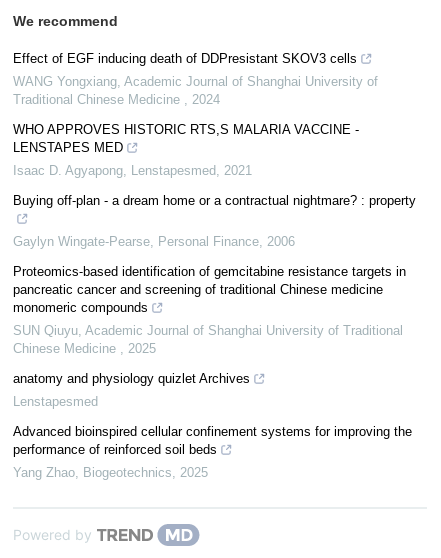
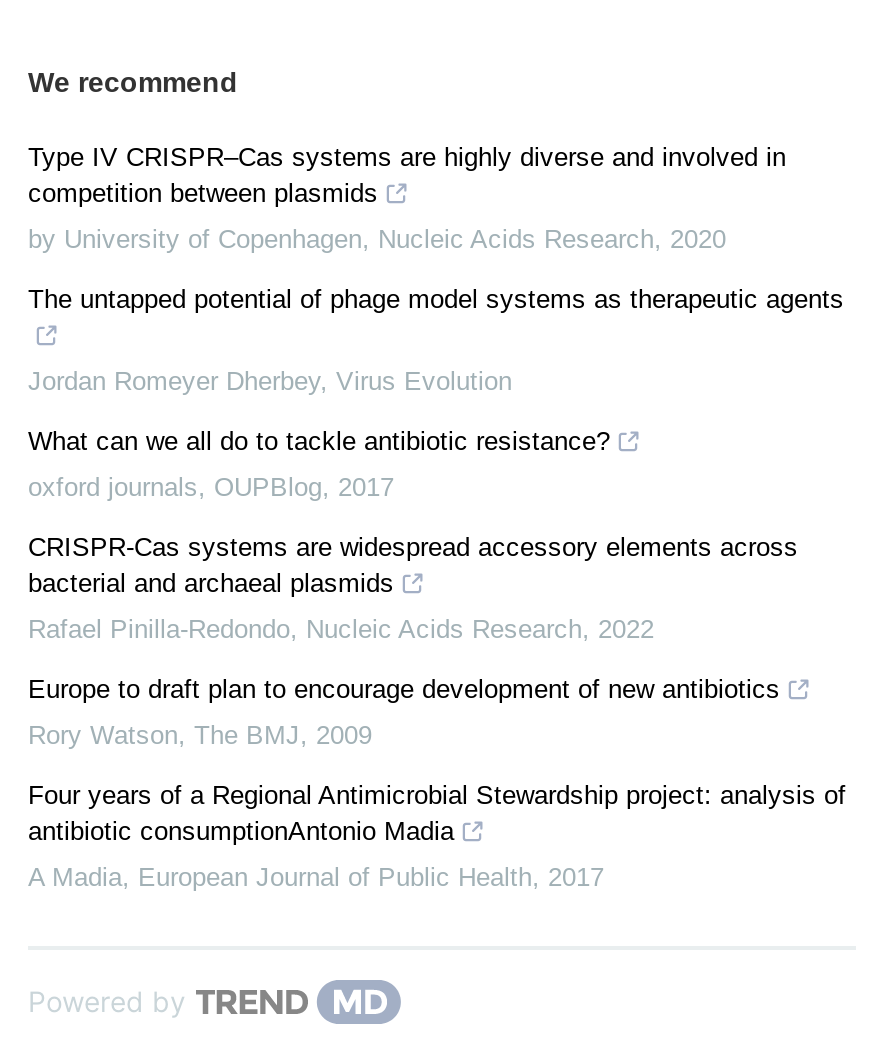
- Effect of EGF inducing death of DDPresistant SKOV3 cells
+ Type IV CRISPR–Cas systems are highly diverse and involved in
+ competition between plasmids

- WANG Yongxiang, Academic Journal of Shanghai University of
- Traditional Chinese Medicine, 2024
+ by University of Copenhagen, Nucleic Acids Research, 2020

- WHO APPROVES HISTORIC RTS,S MALARIA VACCINE -
- LENSTAPES MED
+ The untapped potential of phage model systems as therapeutic agents

- Isaac D. Agyapong, Lenstapesmed, 2021
+ Jordan Romeyer Dherbey, Virus Evolution

- Buying off-plan - a dream home or a contractual nightmare? : property
+ What can we all do to tackle antibiotic resistance?

- Gaylyn Wingate-Pearse, Personal Finance, 2006
+ oxford journals, OUPBlog, 2017

- Proteomics⁃based identification of gemcitabine resistance targets in
- pancreatic cancer and screening of traditional Chinese medicine
- monomeric compounds
+ CRISPR-Cas systems are widespread accessory elements across
+ bacterial and archaeal plasmids

- SUN Qiuyu, Academic Journal of Shanghai University of Traditional
- Chinese Medicine, 2025
+ Rafael Pinilla-Redondo, Nucleic Acids Research, 2022

- anatomy and physiology quizlet Archives
+ Europe to draft plan to encourage development of new antibiotics

- Lenstapesmed
+ Rory Watson, The BMJ, 2009

- Advanced bioinspired cellular confinement systems for improving the
- performance of reinforced soil beds
+ Four years of a Regional Antimicrobial Stewardship project: analysis of
+ antibiotic consumptionAntonio Madia

- Yang Zhao, Biogeotechnics, 2025
+ A Madia, European Journal of Public Health, 2017
